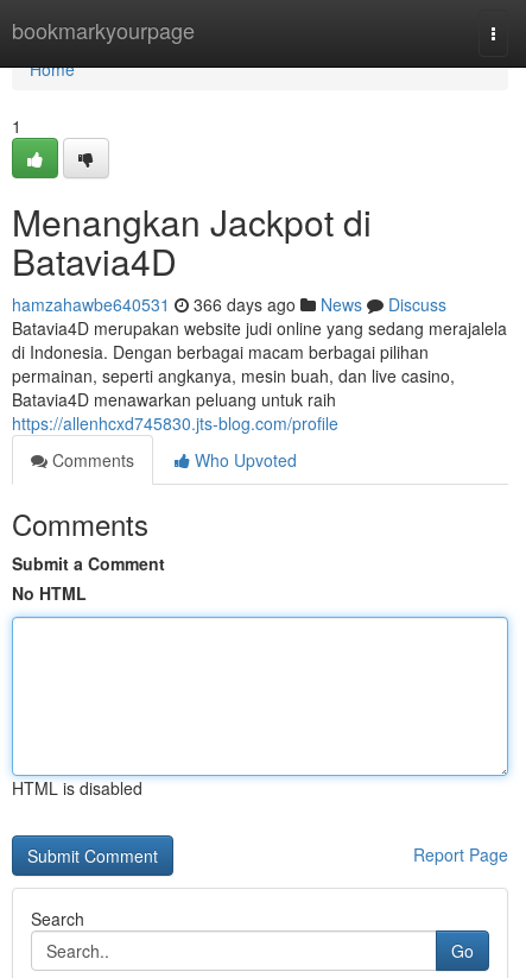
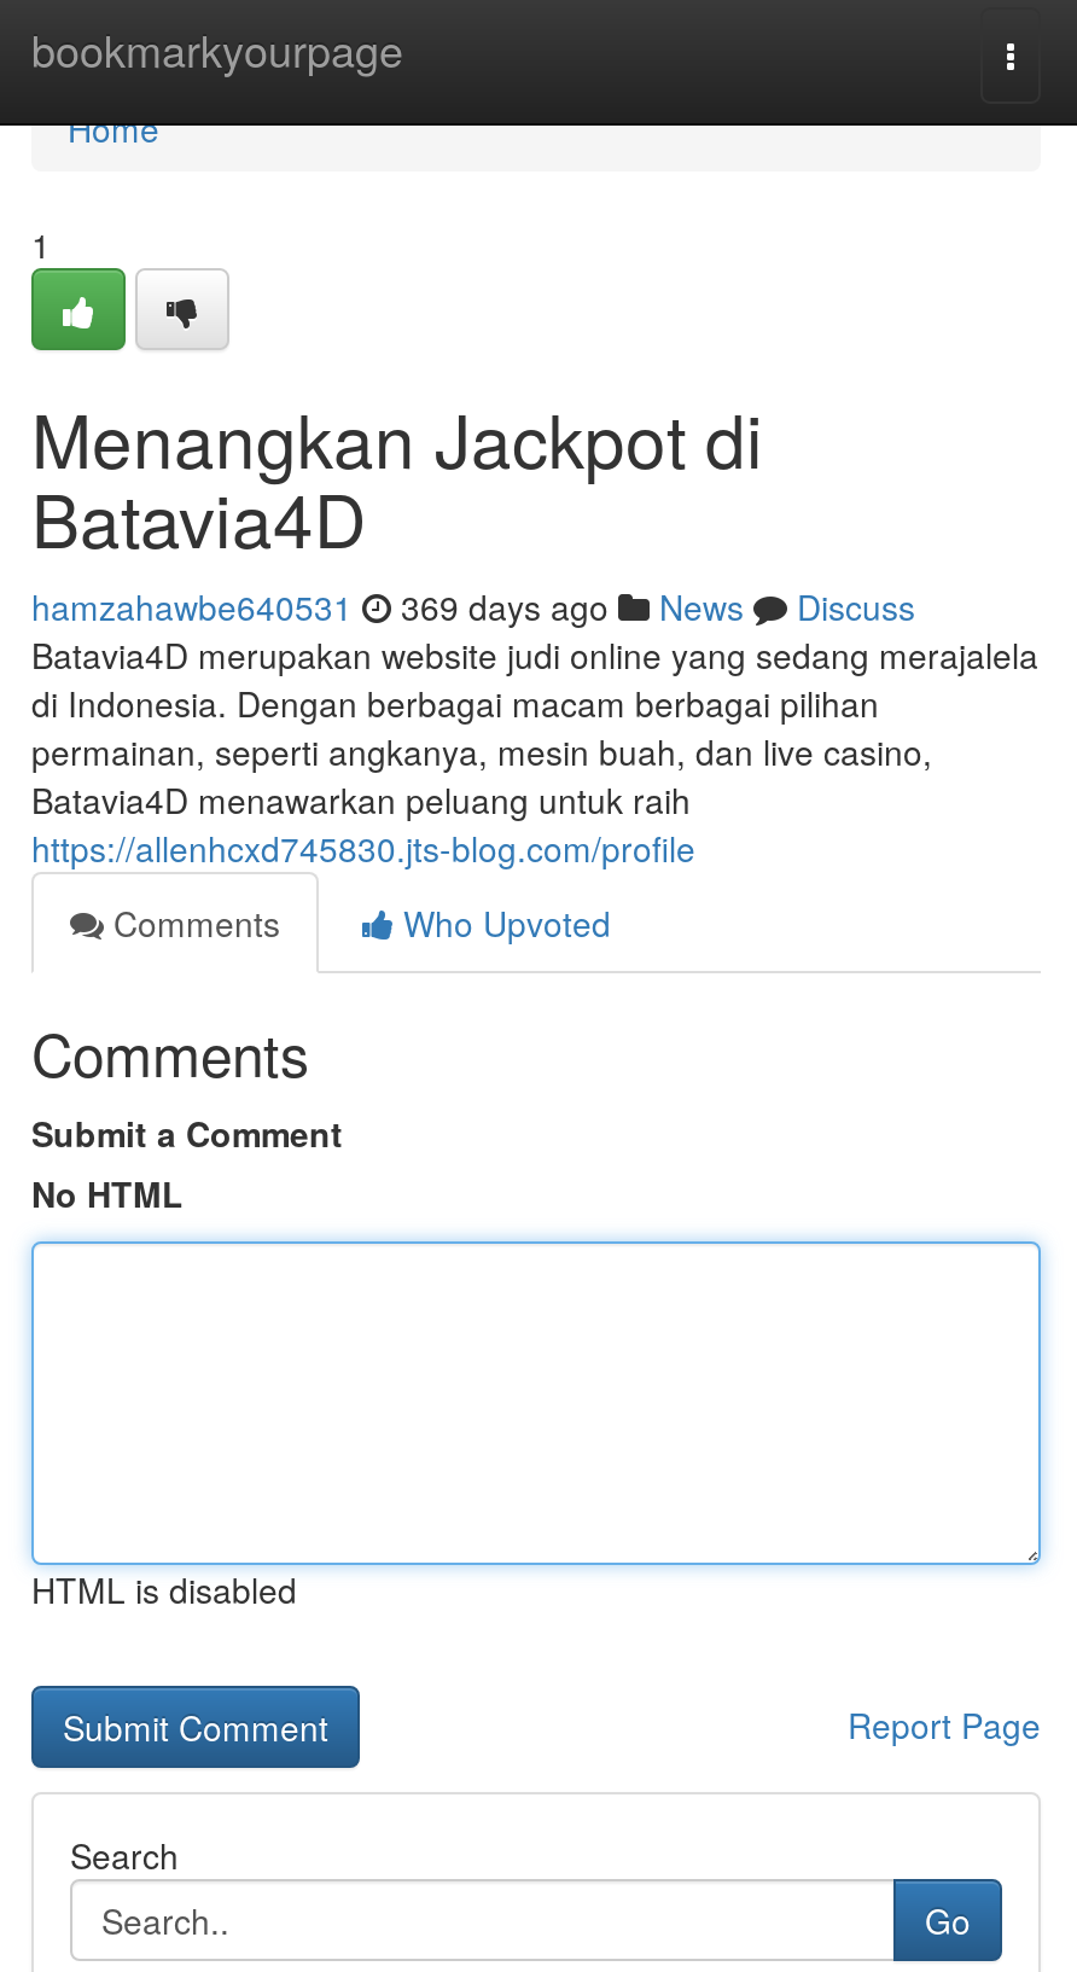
- hamzahawbe640531 366 days ago News Discuss
+ hamzahawbe640531 369 days ago News Discuss
